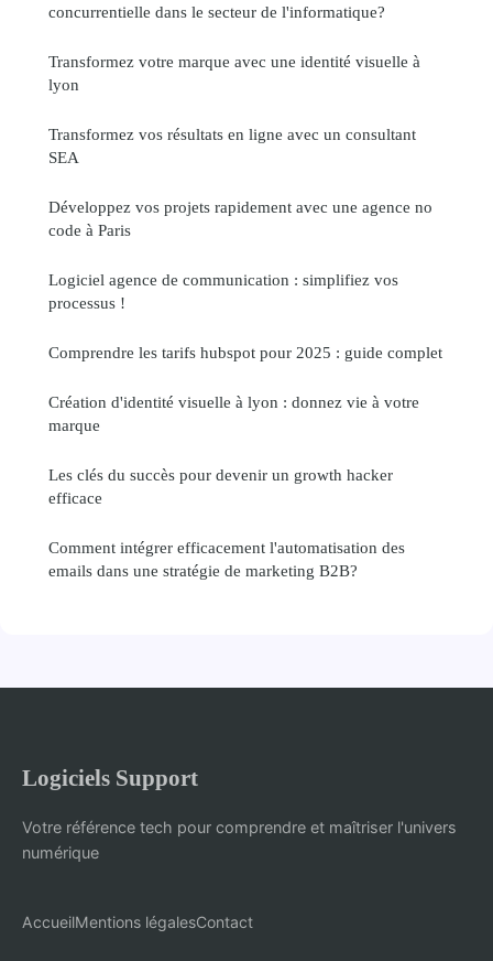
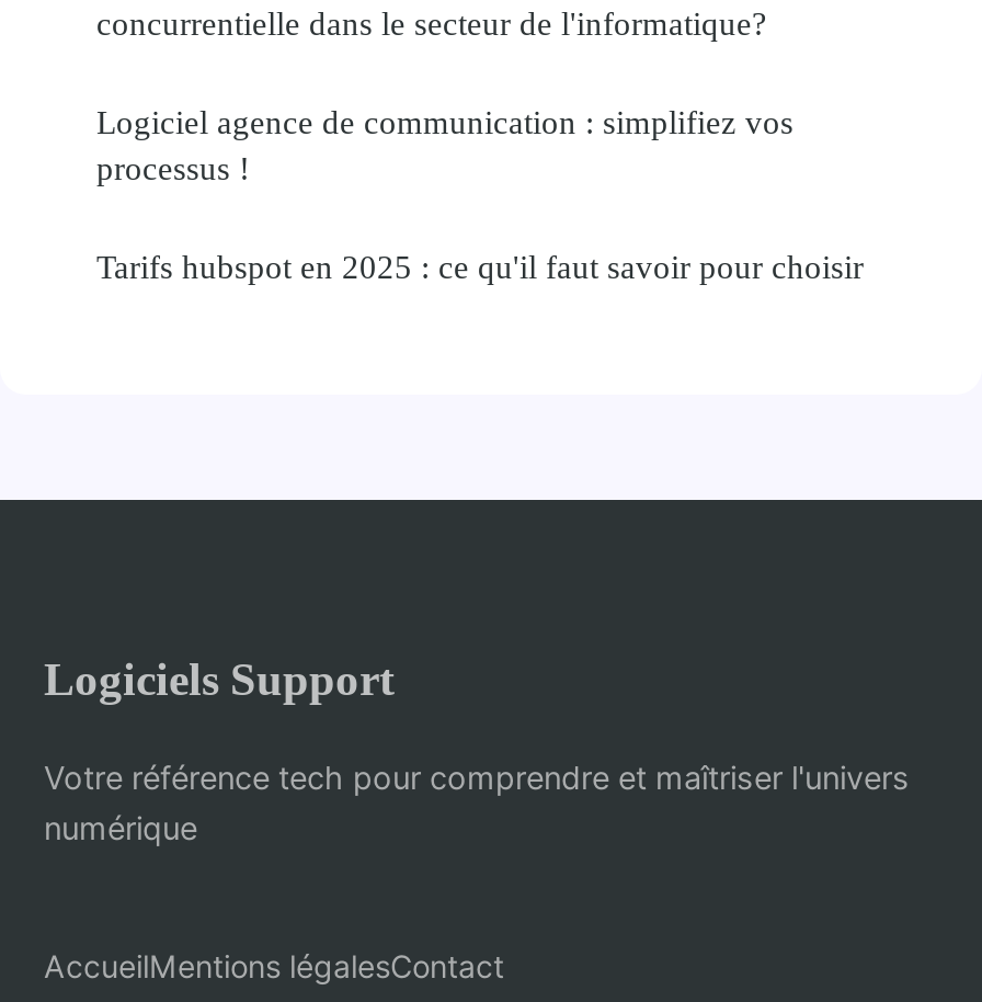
- Transformez votre marque avec une identité visuelle à
- lyon
- Transformez vos résultats en ligne avec un consultant
- SEA
- Développez vos projets rapidement avec une agence no
- code à Paris

- Comprendre les tarifs hubspot pour 2025 : guide complet
- Création d'identité visuelle à lyon : donnez vie à votre
- marque
- Les clés du succès pour devenir un growth hacker
- efficace
- Comment intégrer efficacement l'automatisation des
- emails dans une stratégie de marketing B2B?
+ Tarifs hubspot en 2025 : ce qu'il faut savoir pour choisir
